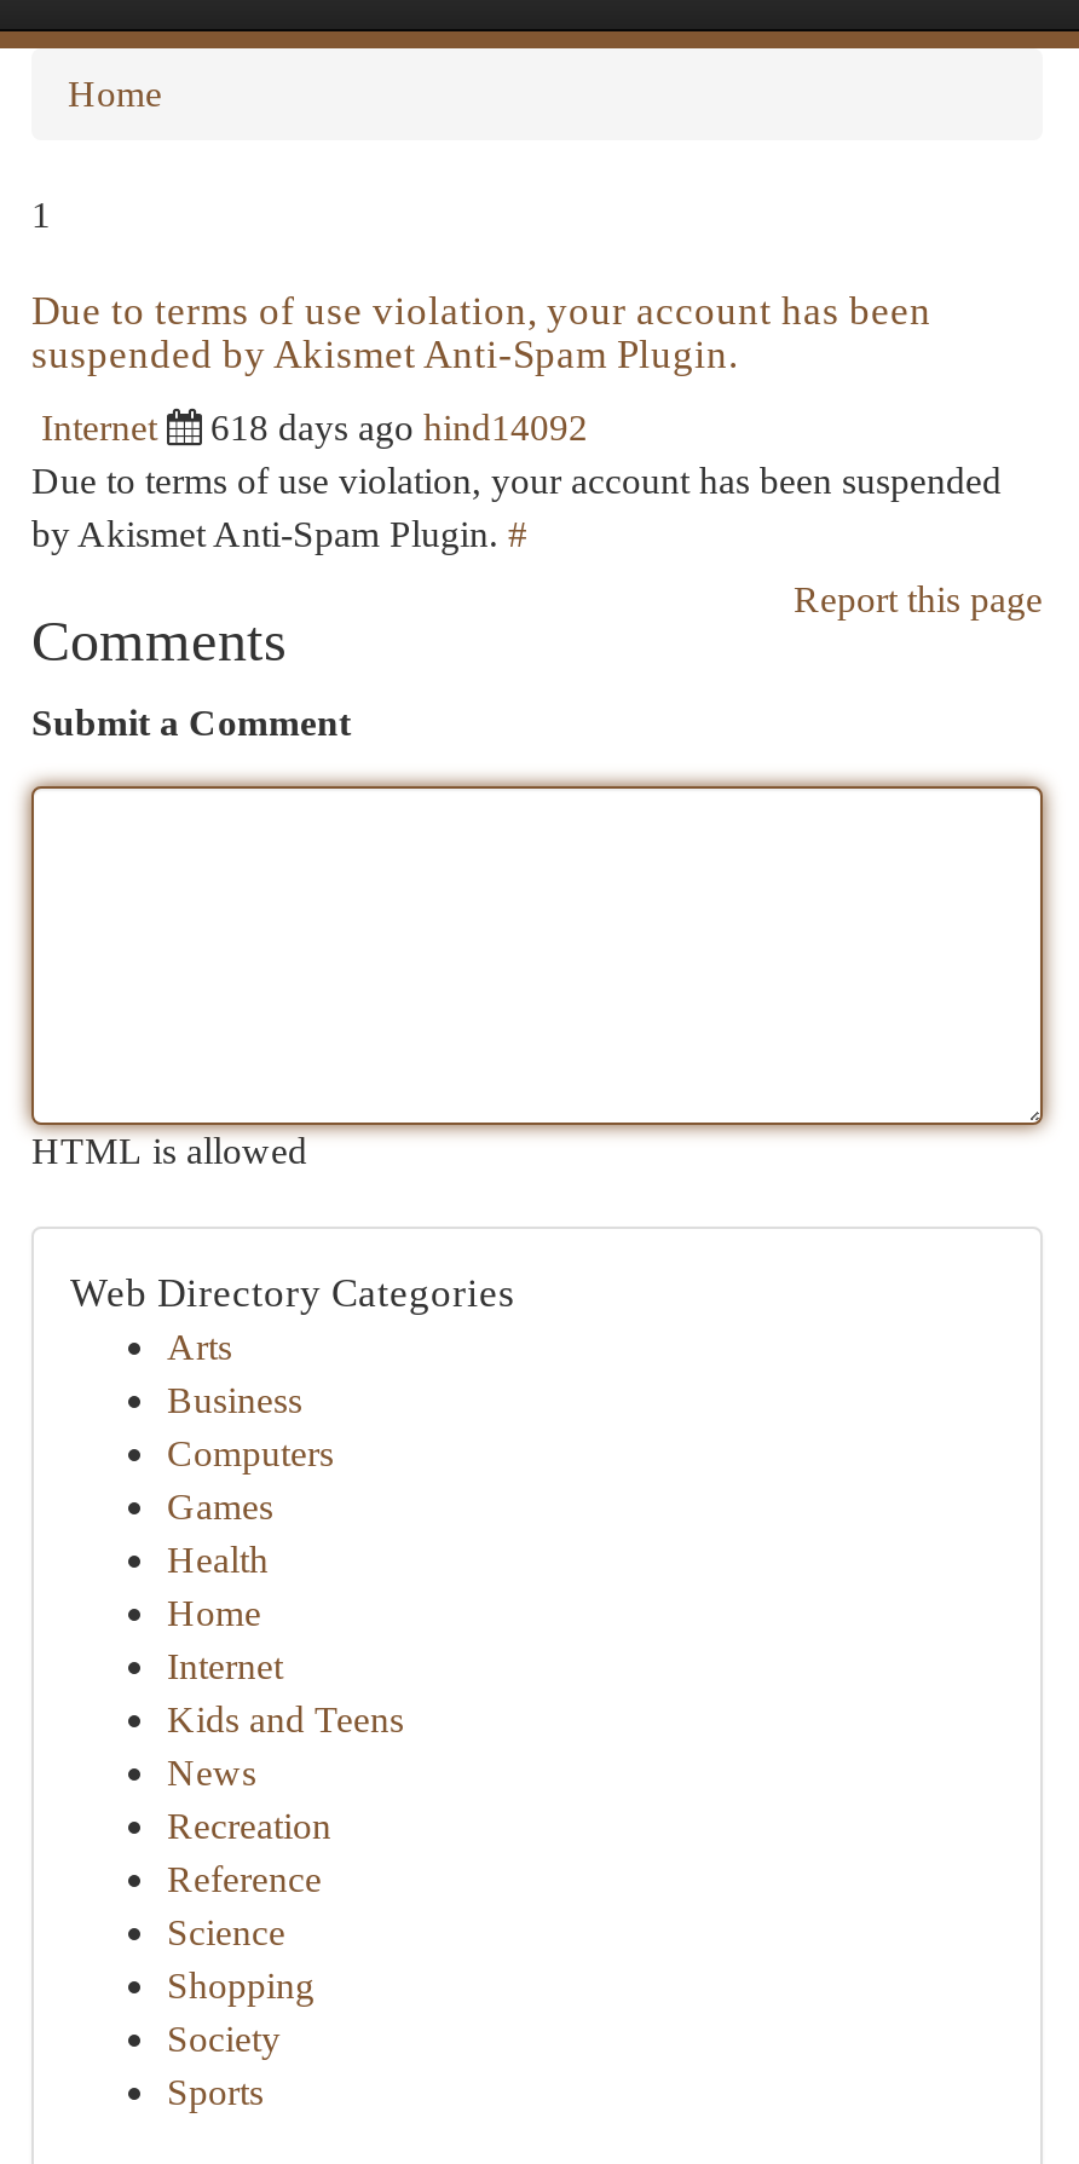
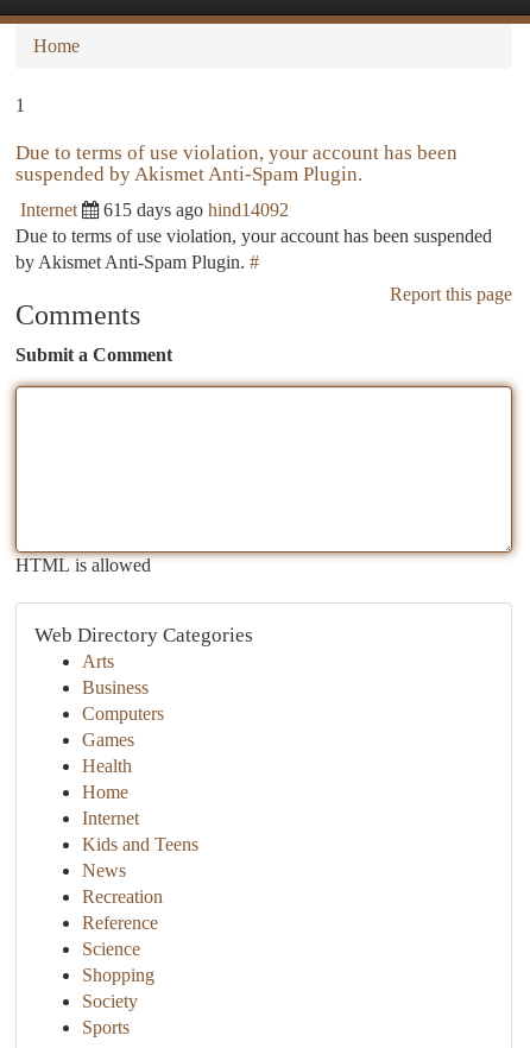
- Internet 618 days ago hind14092
+ Internet 615 days ago hind14092
